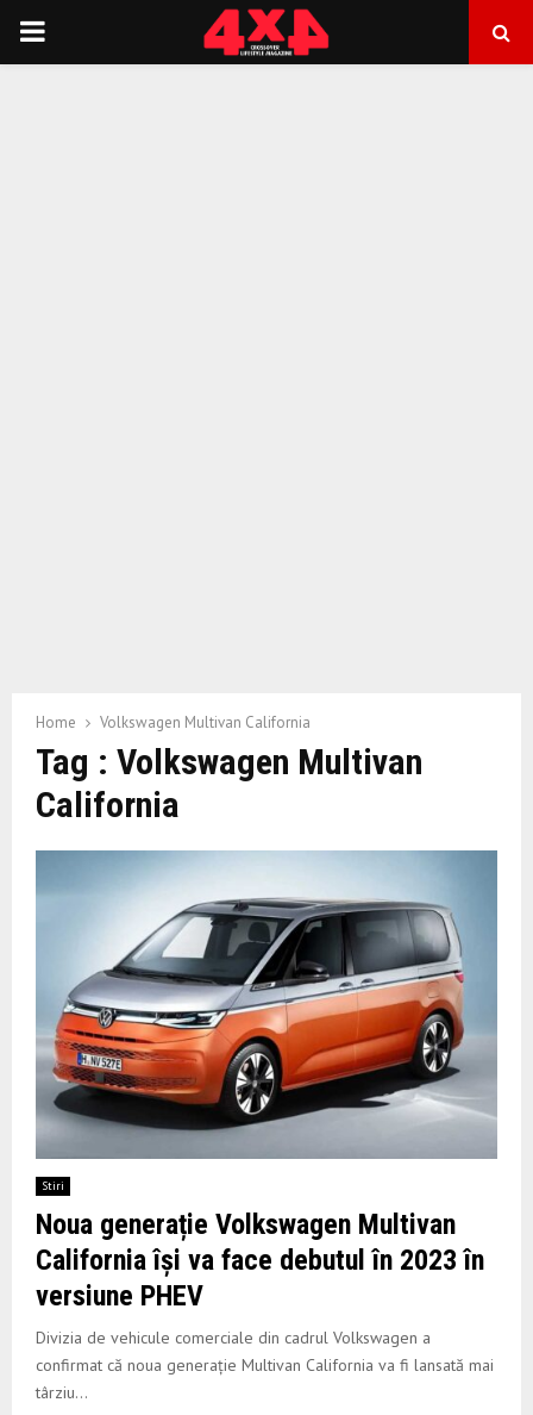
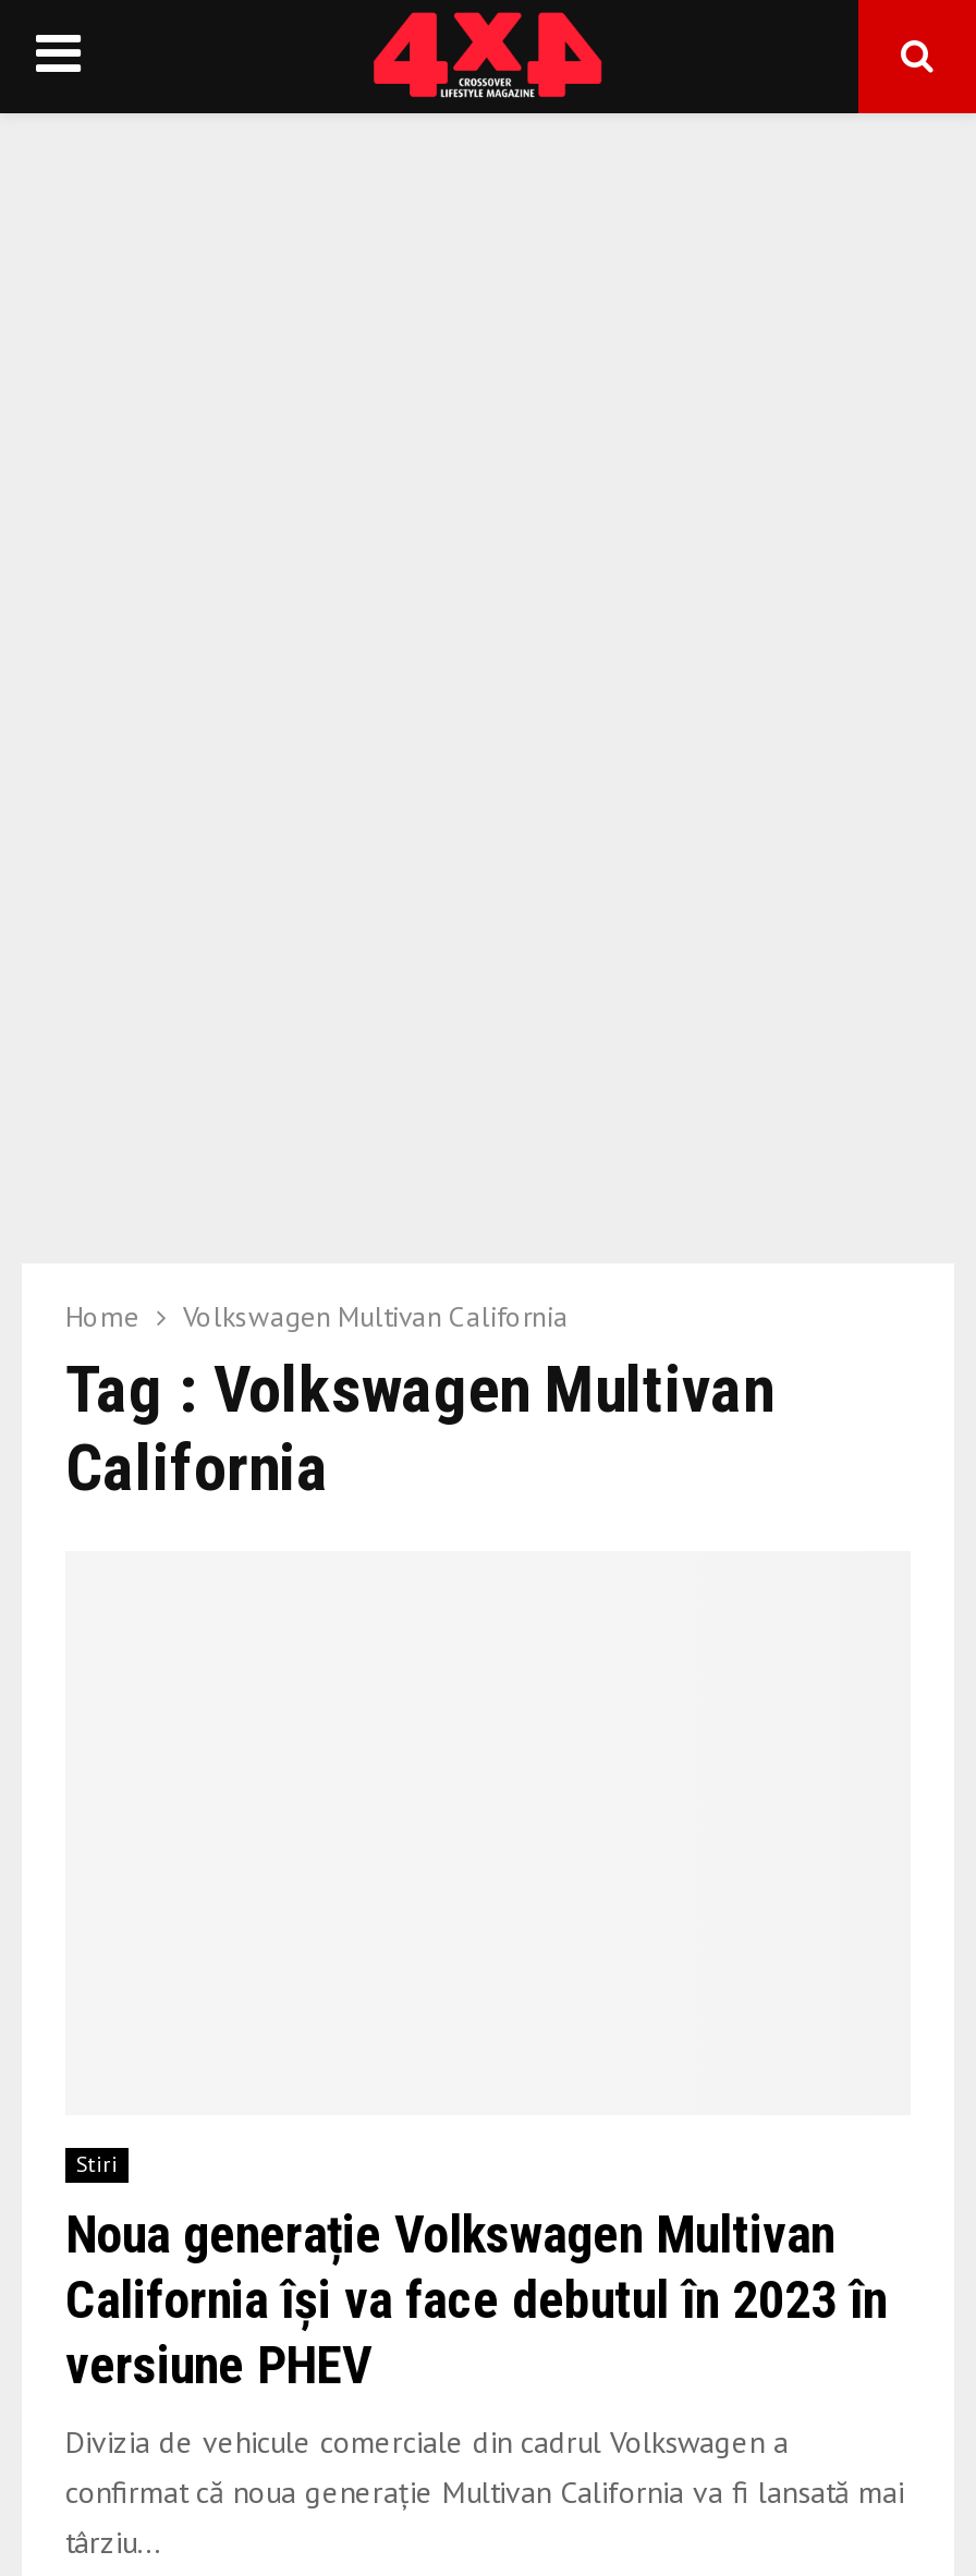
- [image]
